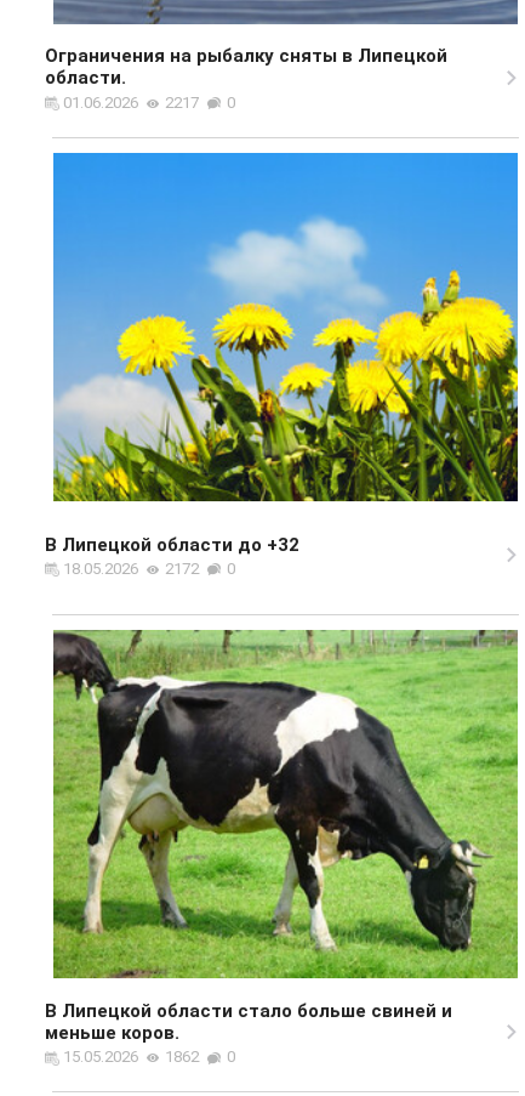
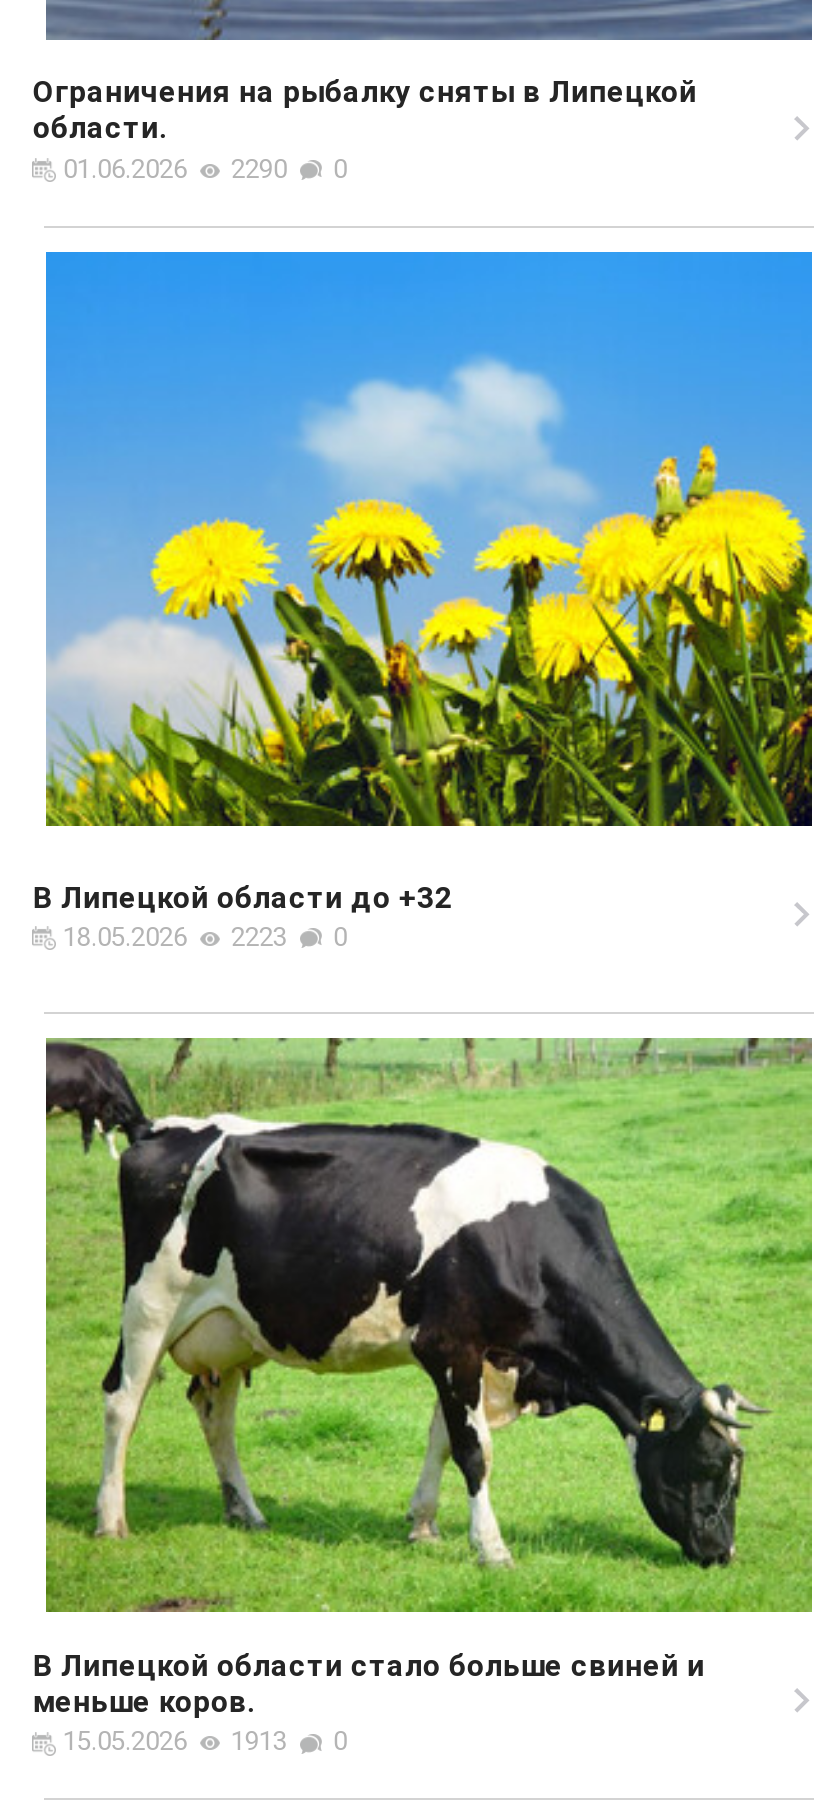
- 01.06.2026 2217 0
+ 01.06.2026 2290 0

- 18.05.2026 2172 0
+ 18.05.2026 2223 0

- 15.05.2026 1862 0
+ 15.05.2026 1913 0
